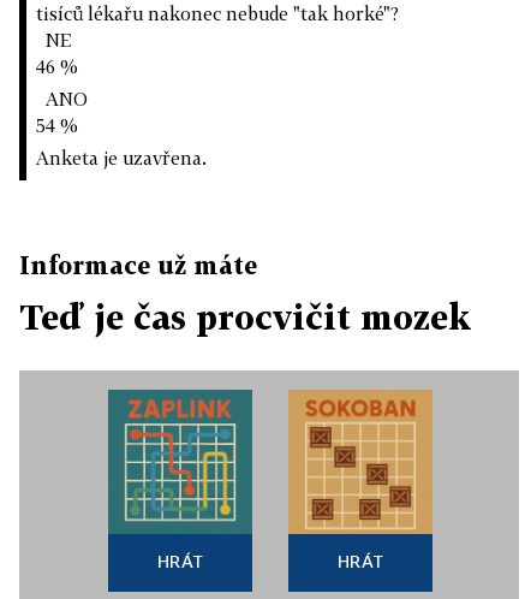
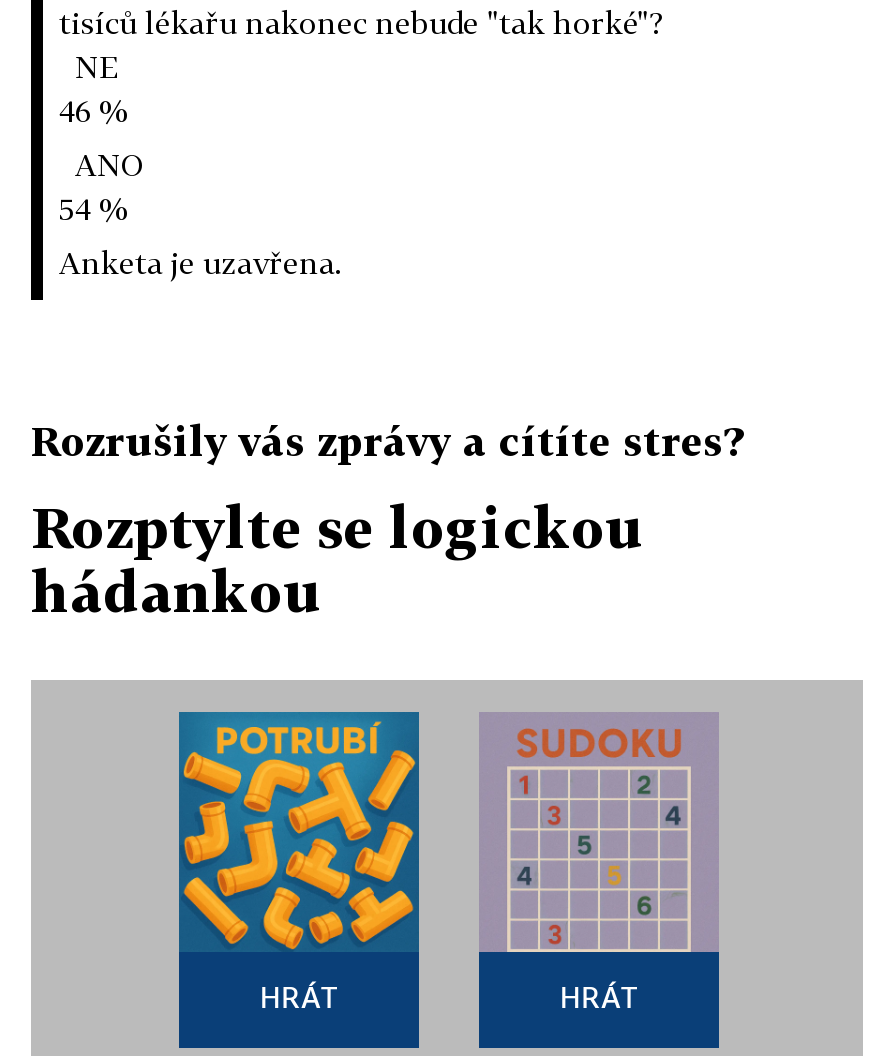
- Informace už máte
+ Rozrušily vás zprávy a cítíte stres?

- Teď je čas procvičit mozek
+ Rozptylte se logickou
+ hádankou

- [image]
+ [image]

- [image]
+ [image]
